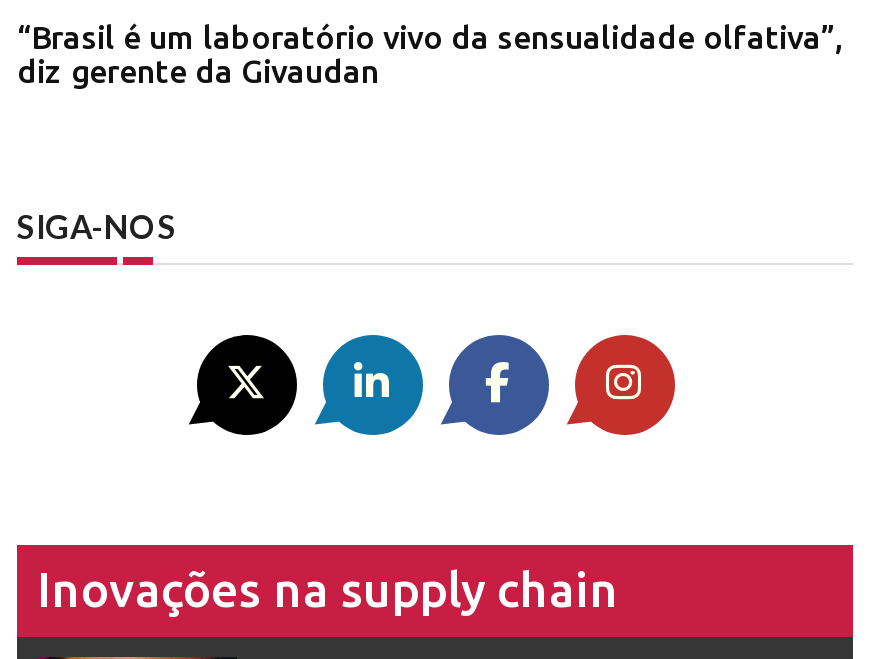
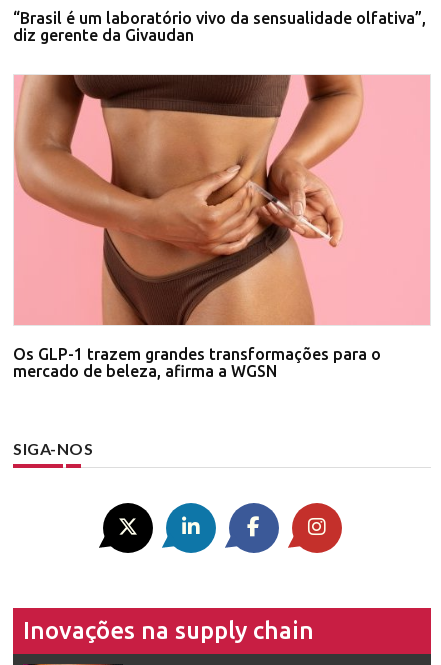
+ [image]
+ Os GLP-1 trazem grandes transformações para o
+ mercado de beleza, afirma a WGSN
